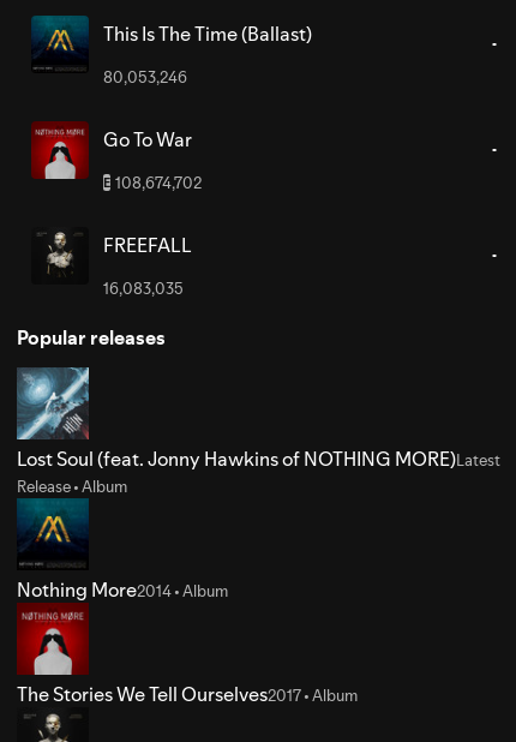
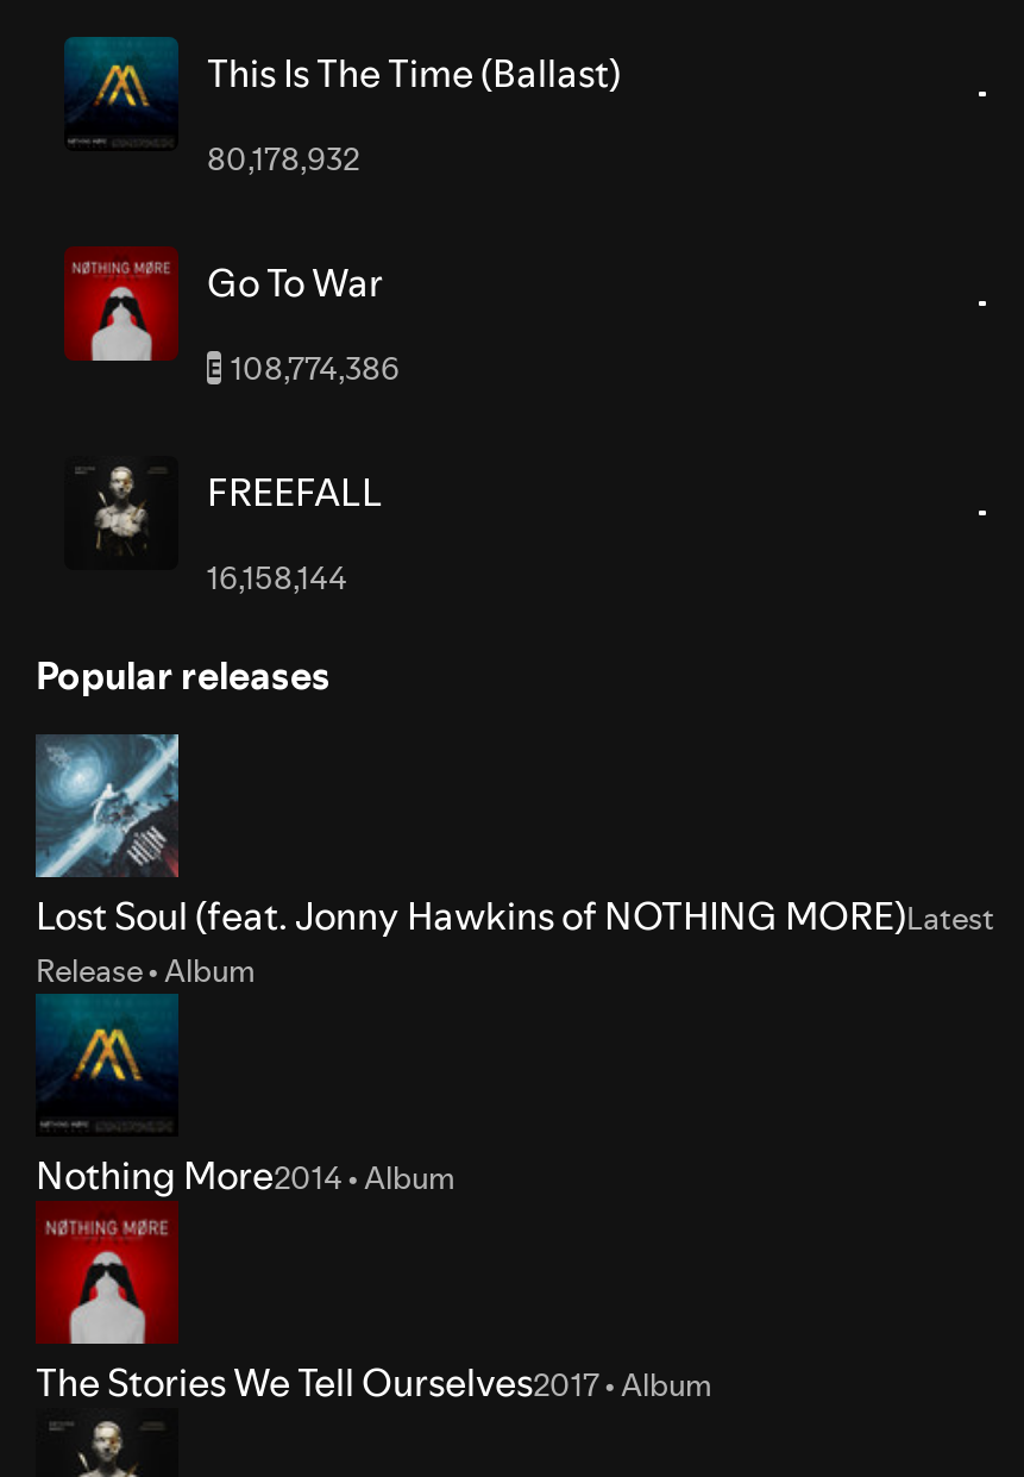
- 80,053,246
+ 80,178,932

- E 108,674,702
+ E 108,774,386

- 16,083,035
+ 16,158,144
